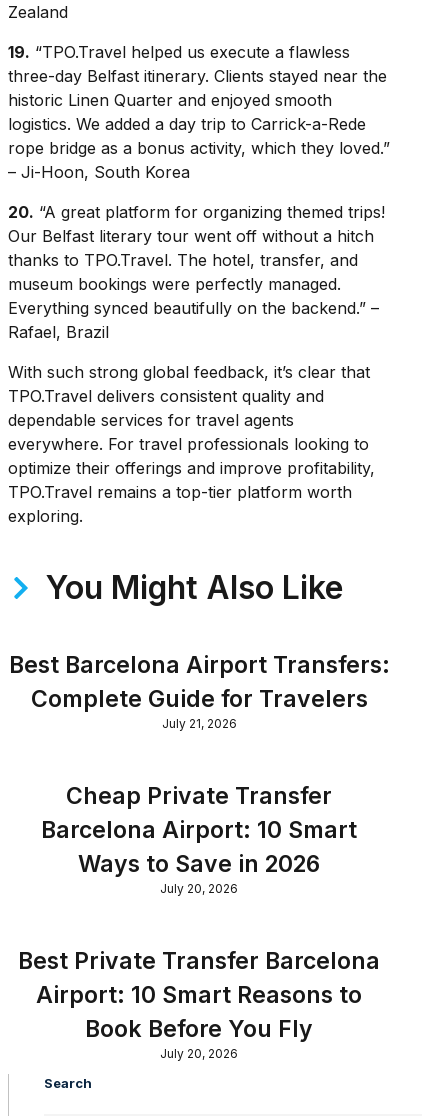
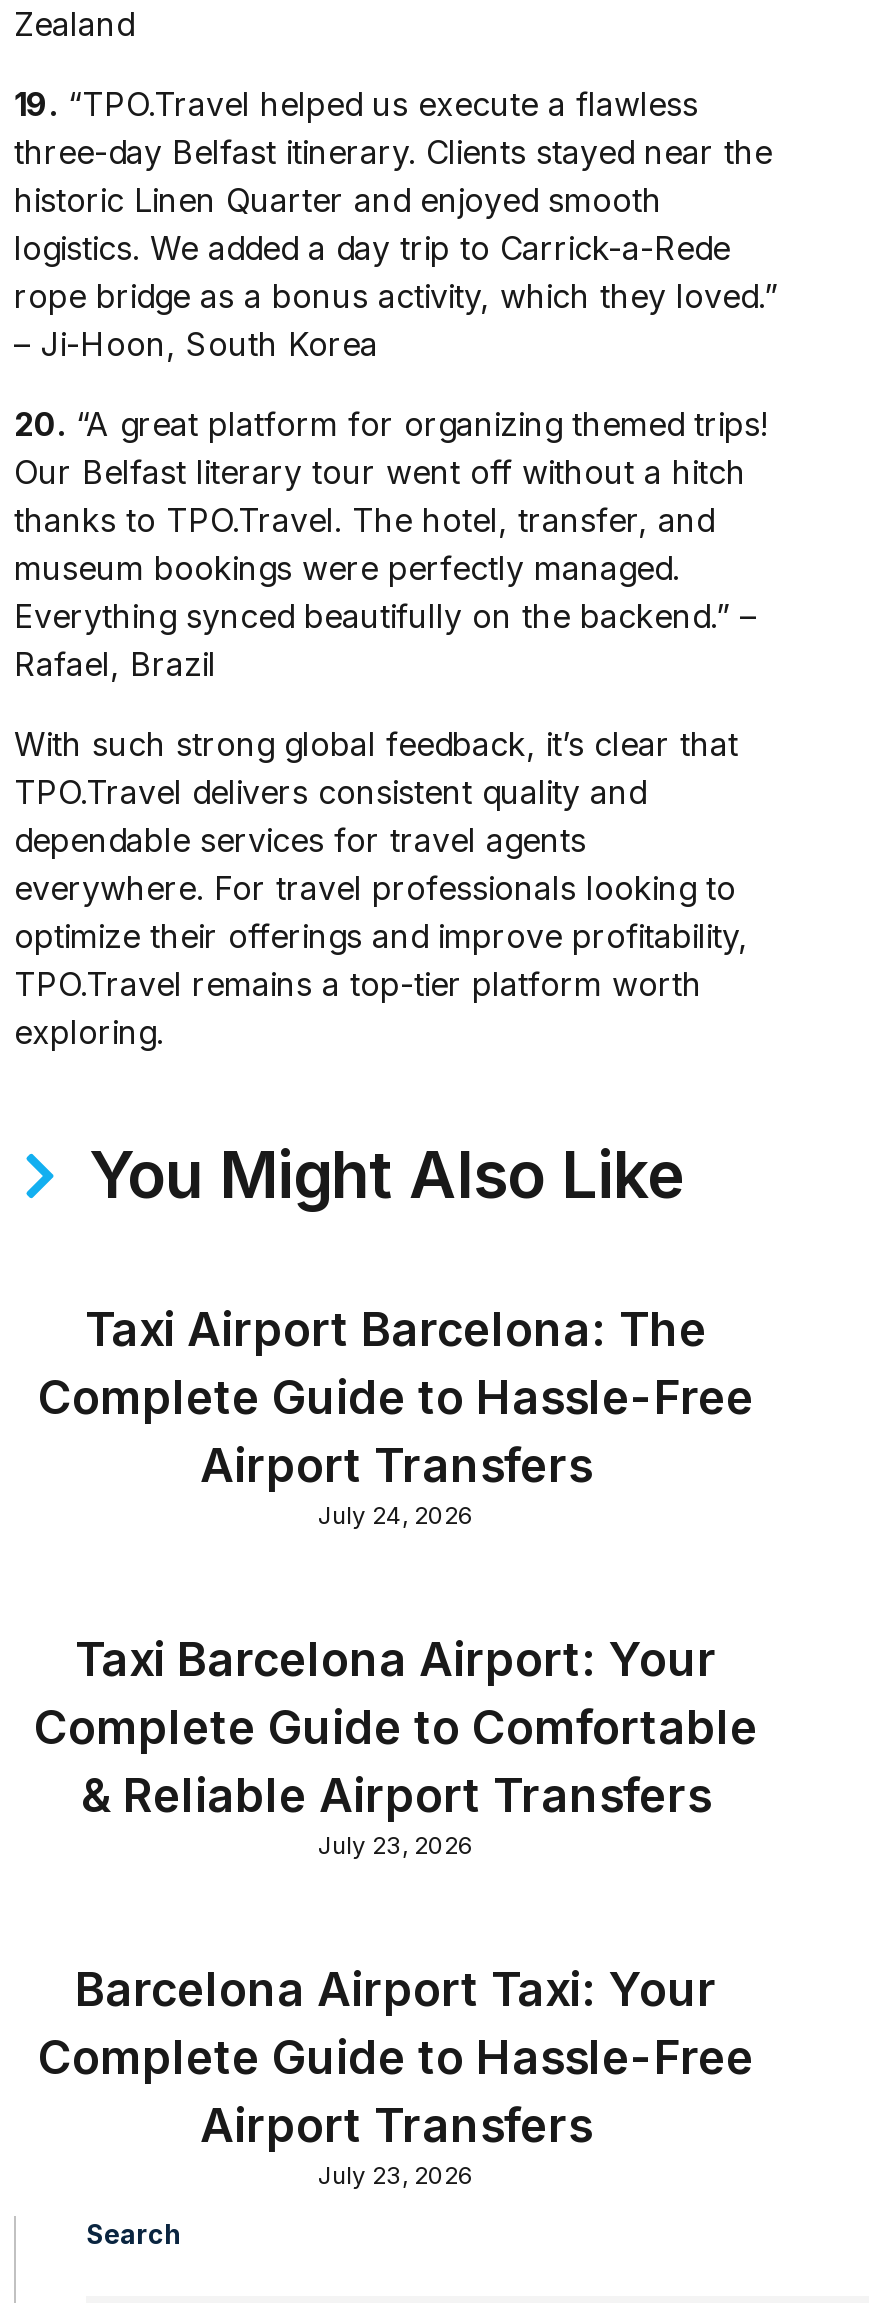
- Best Barcelona Airport Transfers:
- Complete Guide for Travelers
- July 21, 2026
+ Taxi Airport Barcelona: The
+ Complete Guide to Hassle-Free
+ Airport Transfers
+ July 24, 2026

- Cheap Private Transfer
- Barcelona Airport: 10 Smart
- Ways to Save in 2026
- July 20, 2026
+ Taxi Barcelona Airport: Your
+ Complete Guide to Comfortable
+ & Reliable Airport Transfers
+ July 23, 2026

- Best Private Transfer Barcelona
- Airport: 10 Smart Reasons to
- Book Before You Fly
- July 20, 2026
+ Barcelona Airport Taxi: Your
+ Complete Guide to Hassle-Free
+ Airport Transfers
+ July 23, 2026
